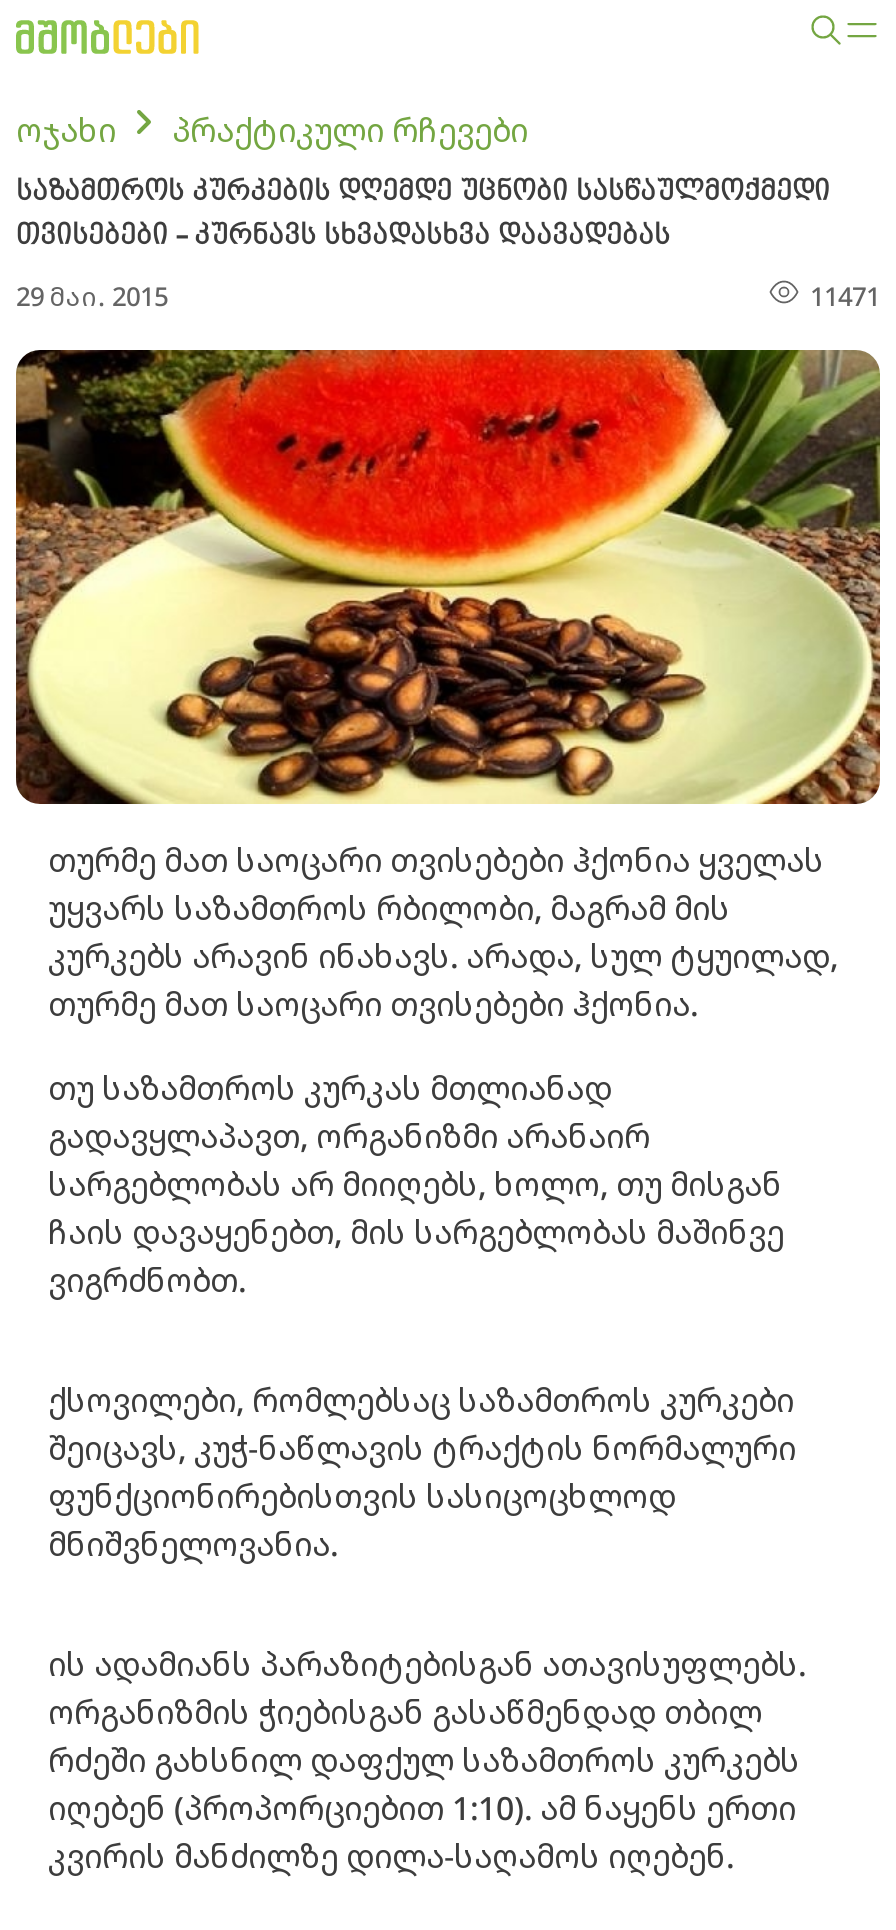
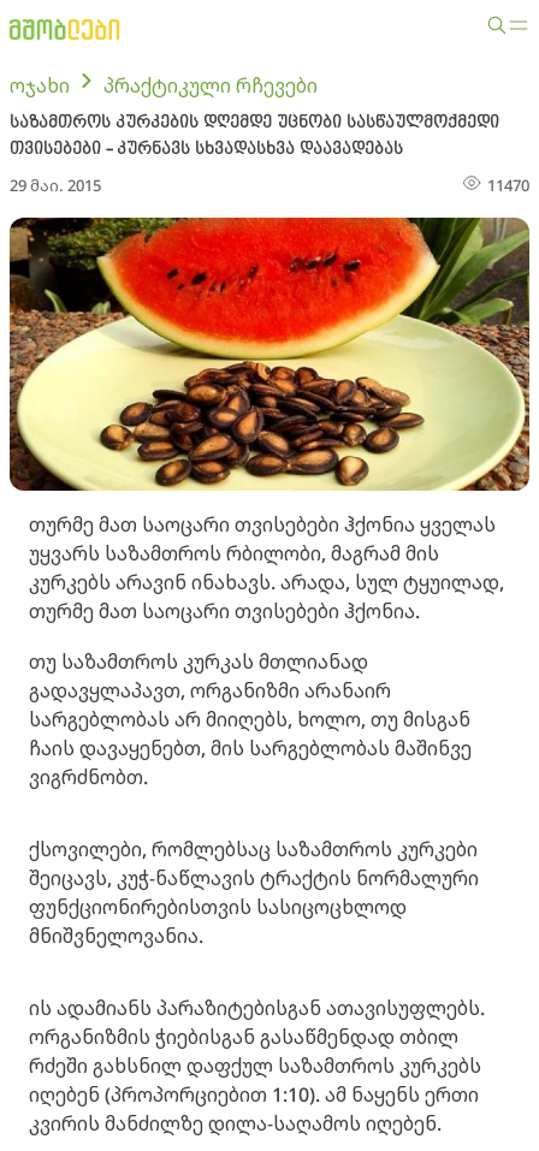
- 11471
+ 11470
